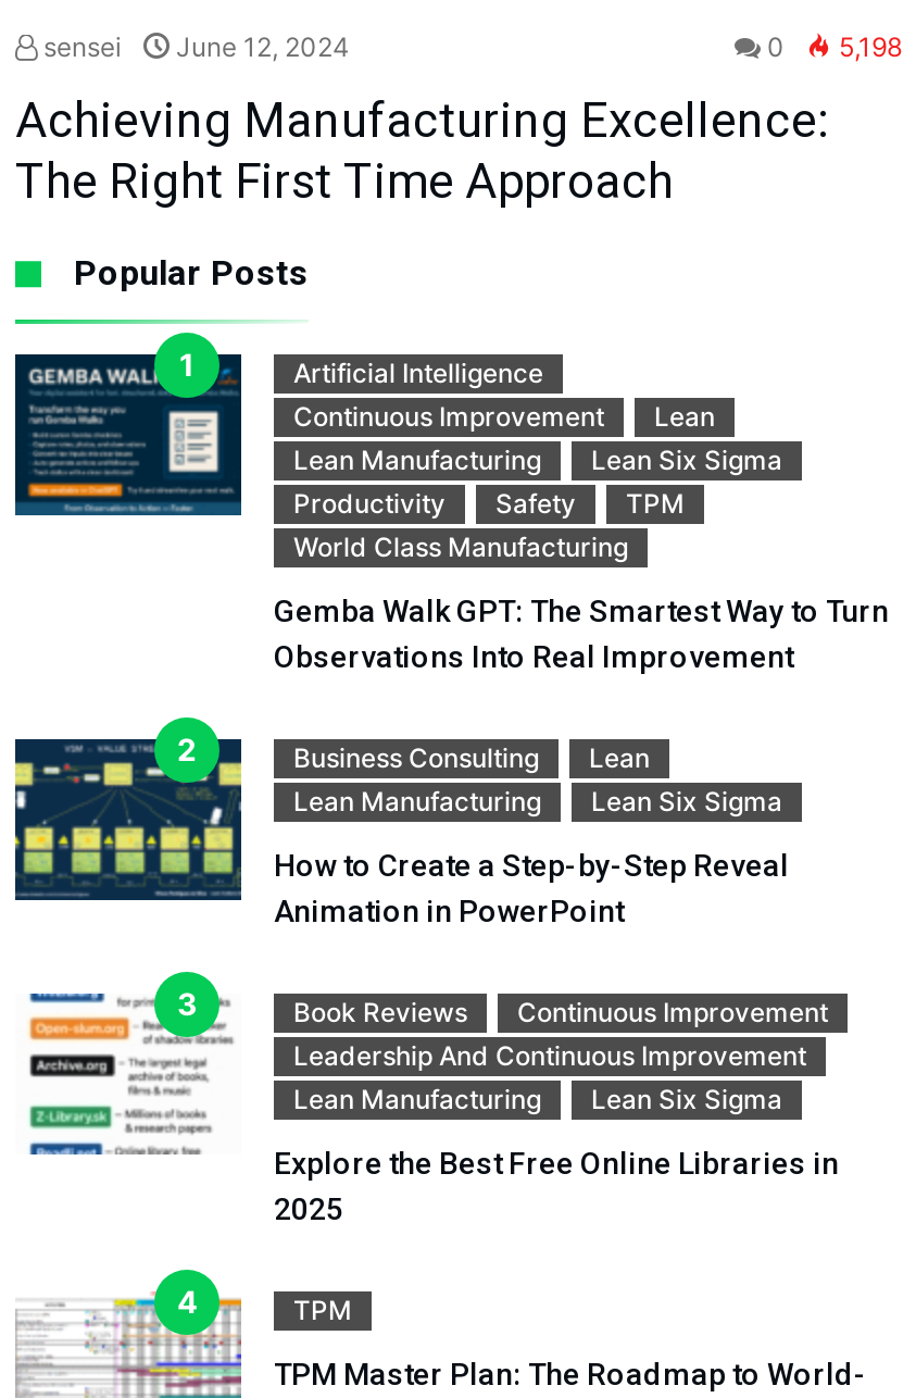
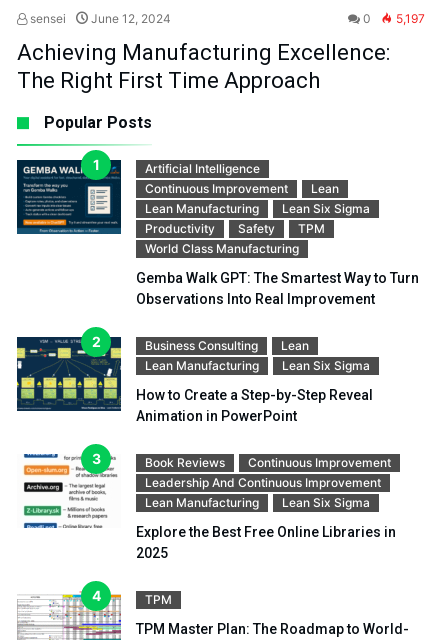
- 0 5,198
+ 0 5,197
